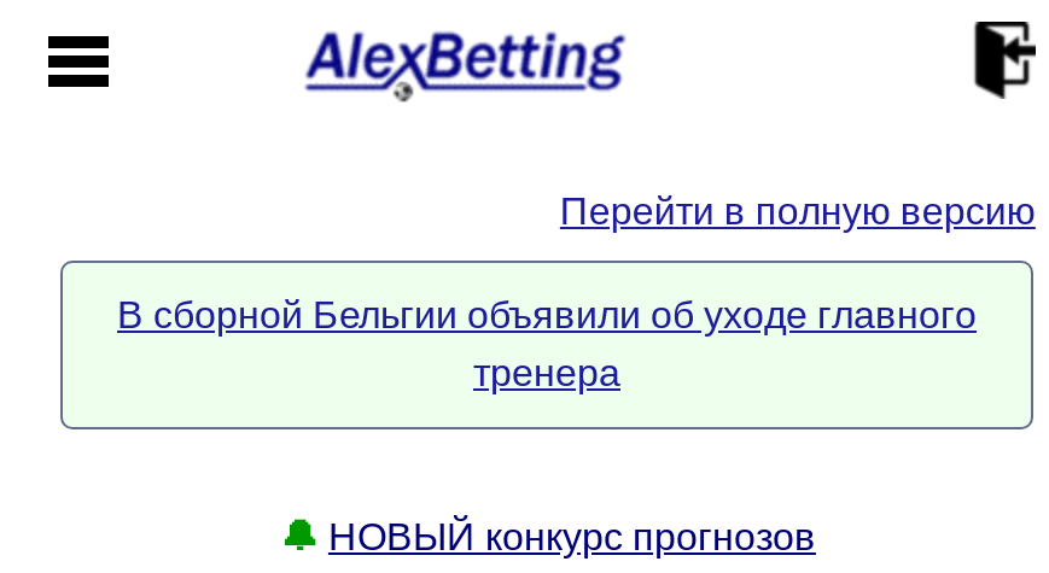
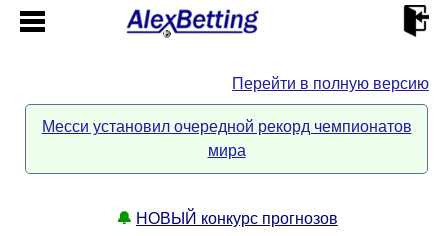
- В сборной Бельгии объявили об уходе главного
- тренера
+ Месси установил очередной рекорд чемпионатов
+ мира
